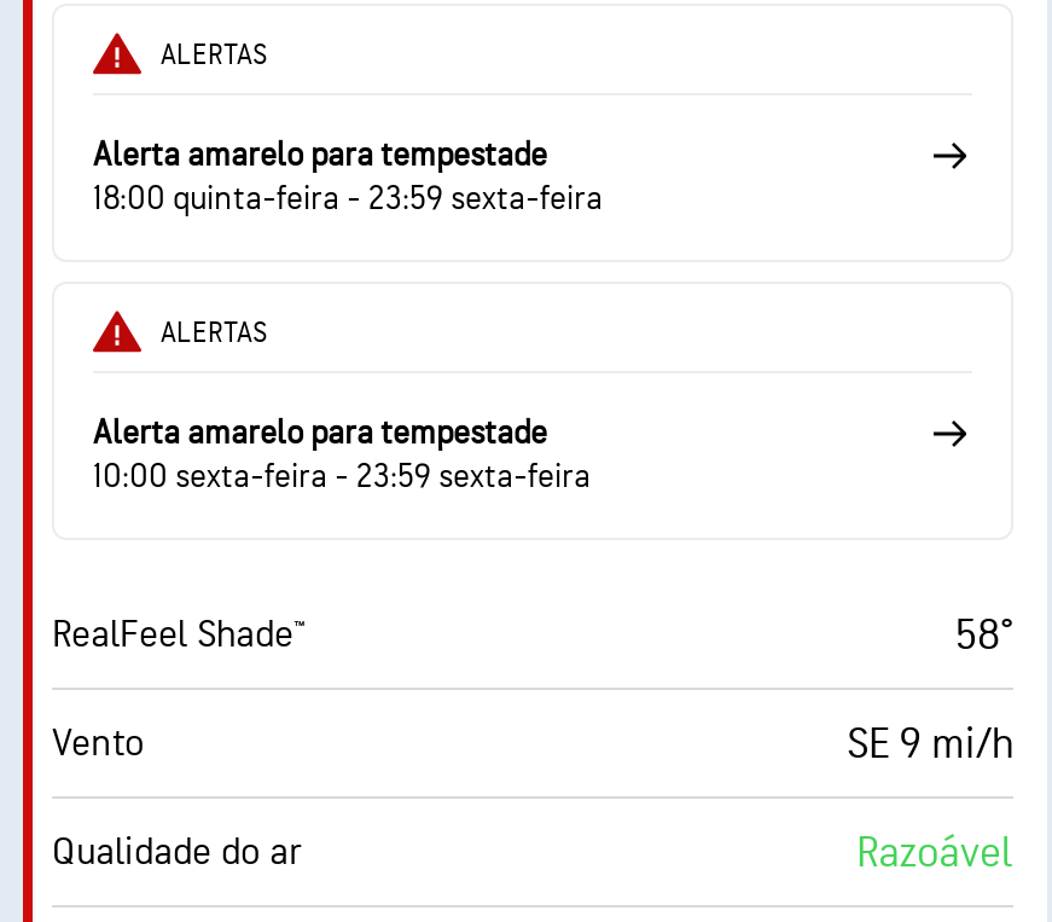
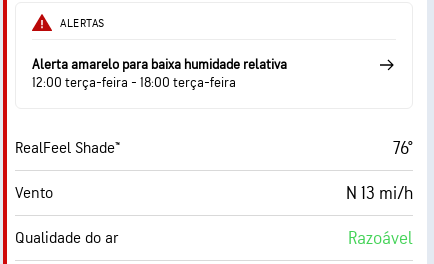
- Alerta amarelo para tempestade
- 18:00 quinta-feira - 23:59 sexta-feira
- ALERTAS
- Alerta amarelo para tempestade
- 10:00 sexta-feira - 23:59 sexta-feira
+ Alerta amarelo para baixa humidade relativa
+ 12:00 terça-feira - 18:00 terça-feira

- 58°
+ 76°

- SE 9 mi/h
+ N 13 mi/h
